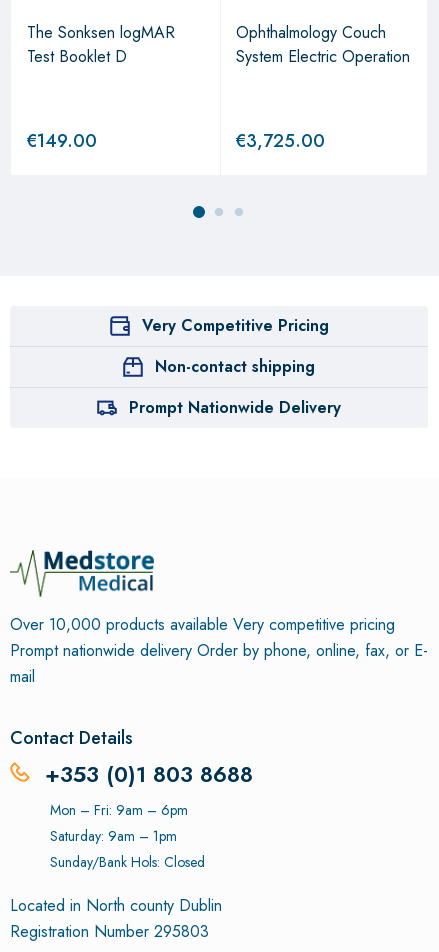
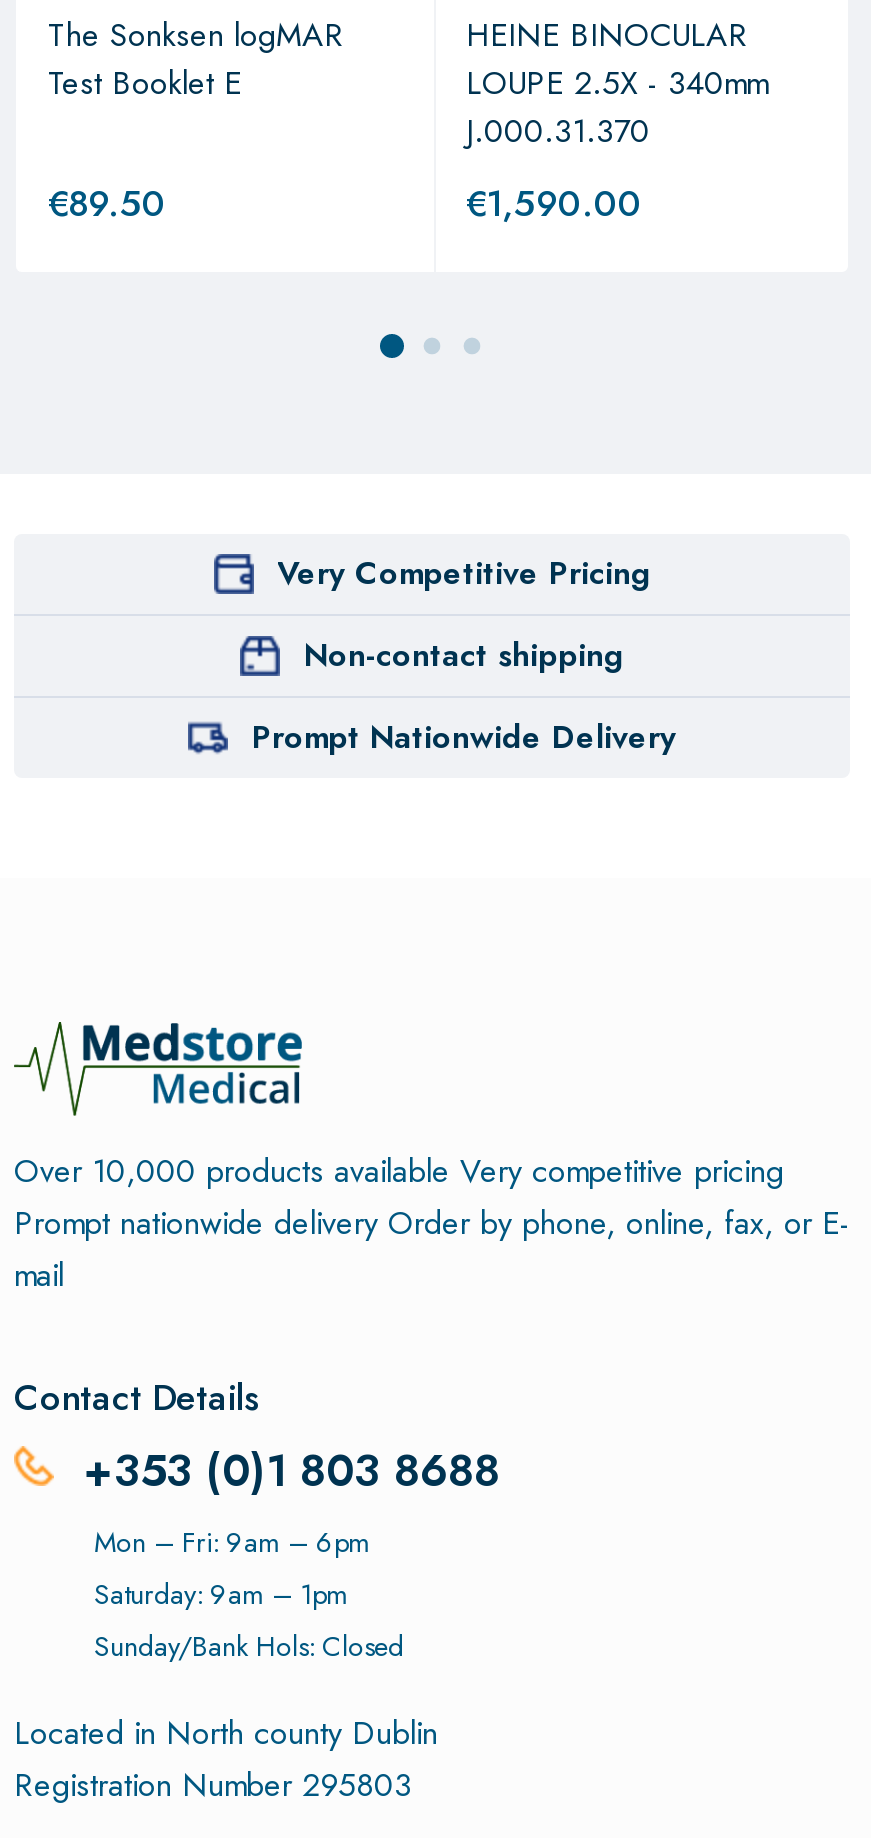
- Ophthalmology Couch
- System Electric Operation
+ HEINE BINOCULAR
+ LOUPE 2.5X - 340mm
+ J.000.31.370

- Test Booklet D
+ Test Booklet E

- €149.00
+ €89.50

- €3,725.00
+ €1,590.00
